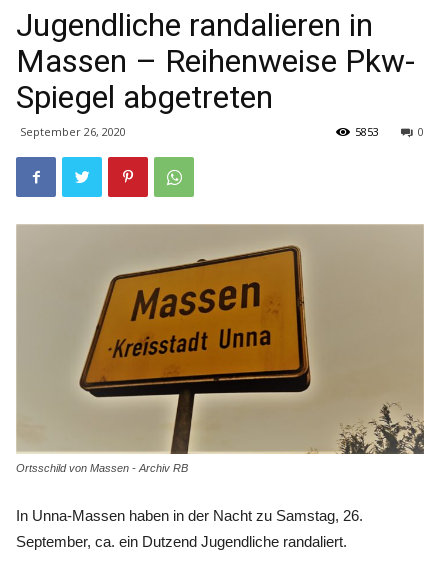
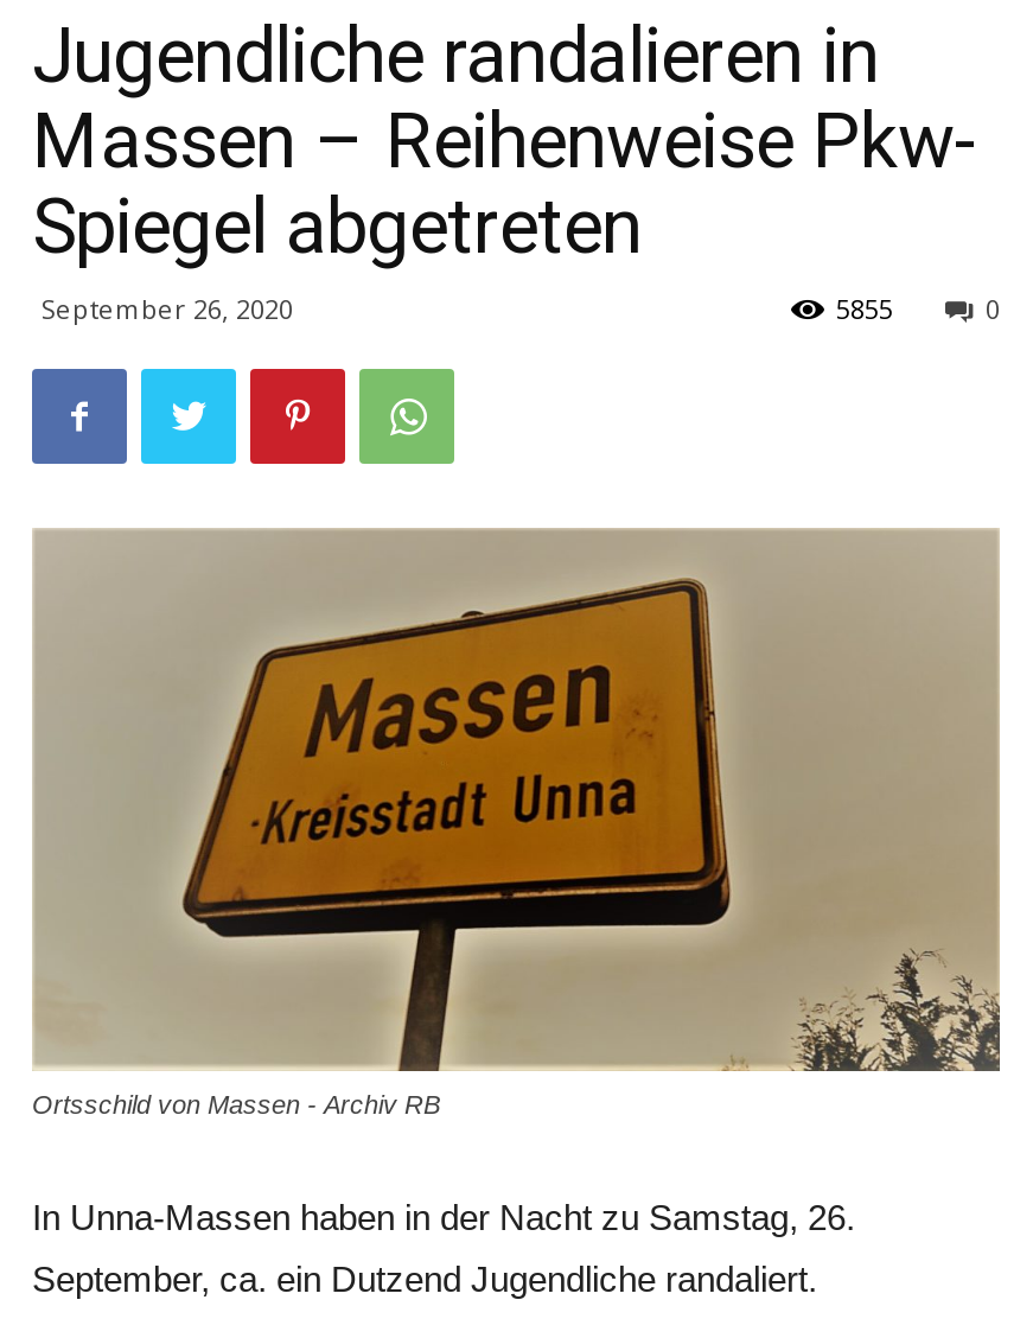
- 5853
+ 5855
